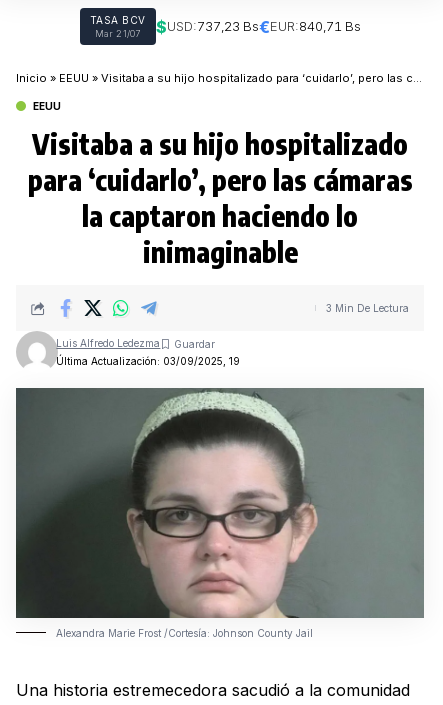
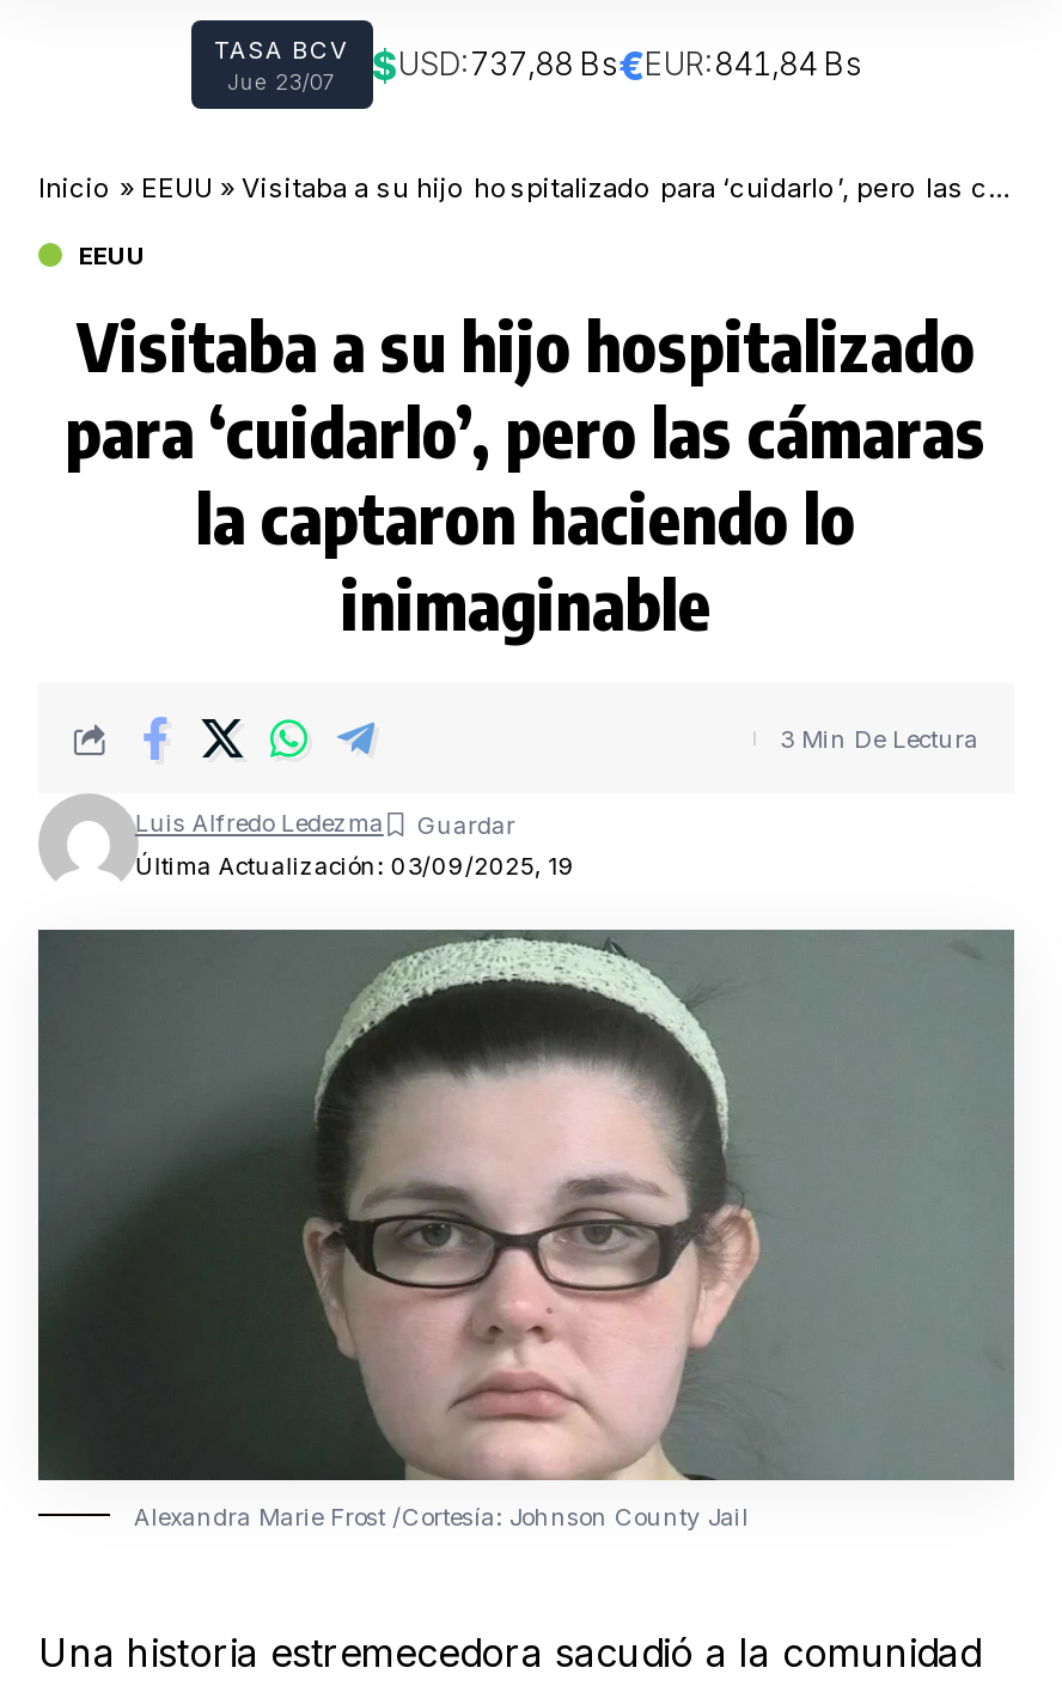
- Mar 21/07
- $USD:737,23 Bs€EUR:840,71 Bs
+ Jue 23/07
+ $USD:737,88 Bs€EUR:841,84 Bs
